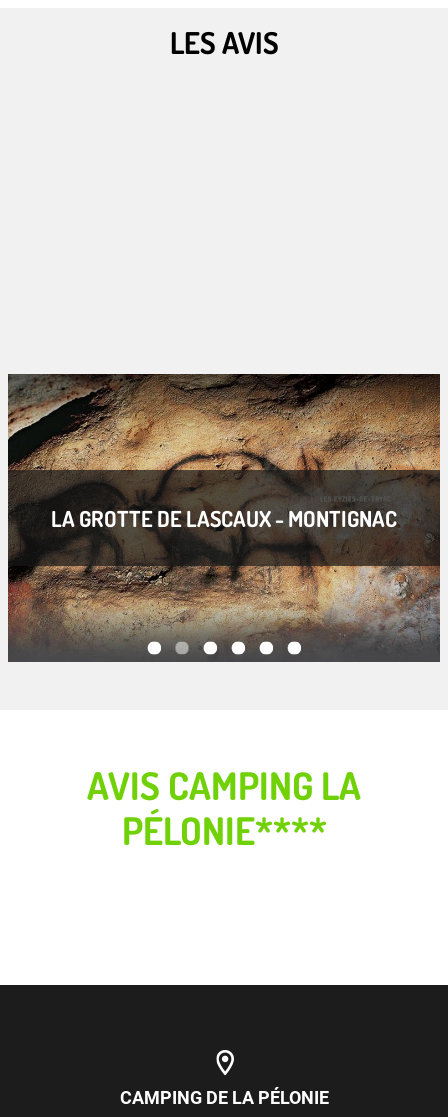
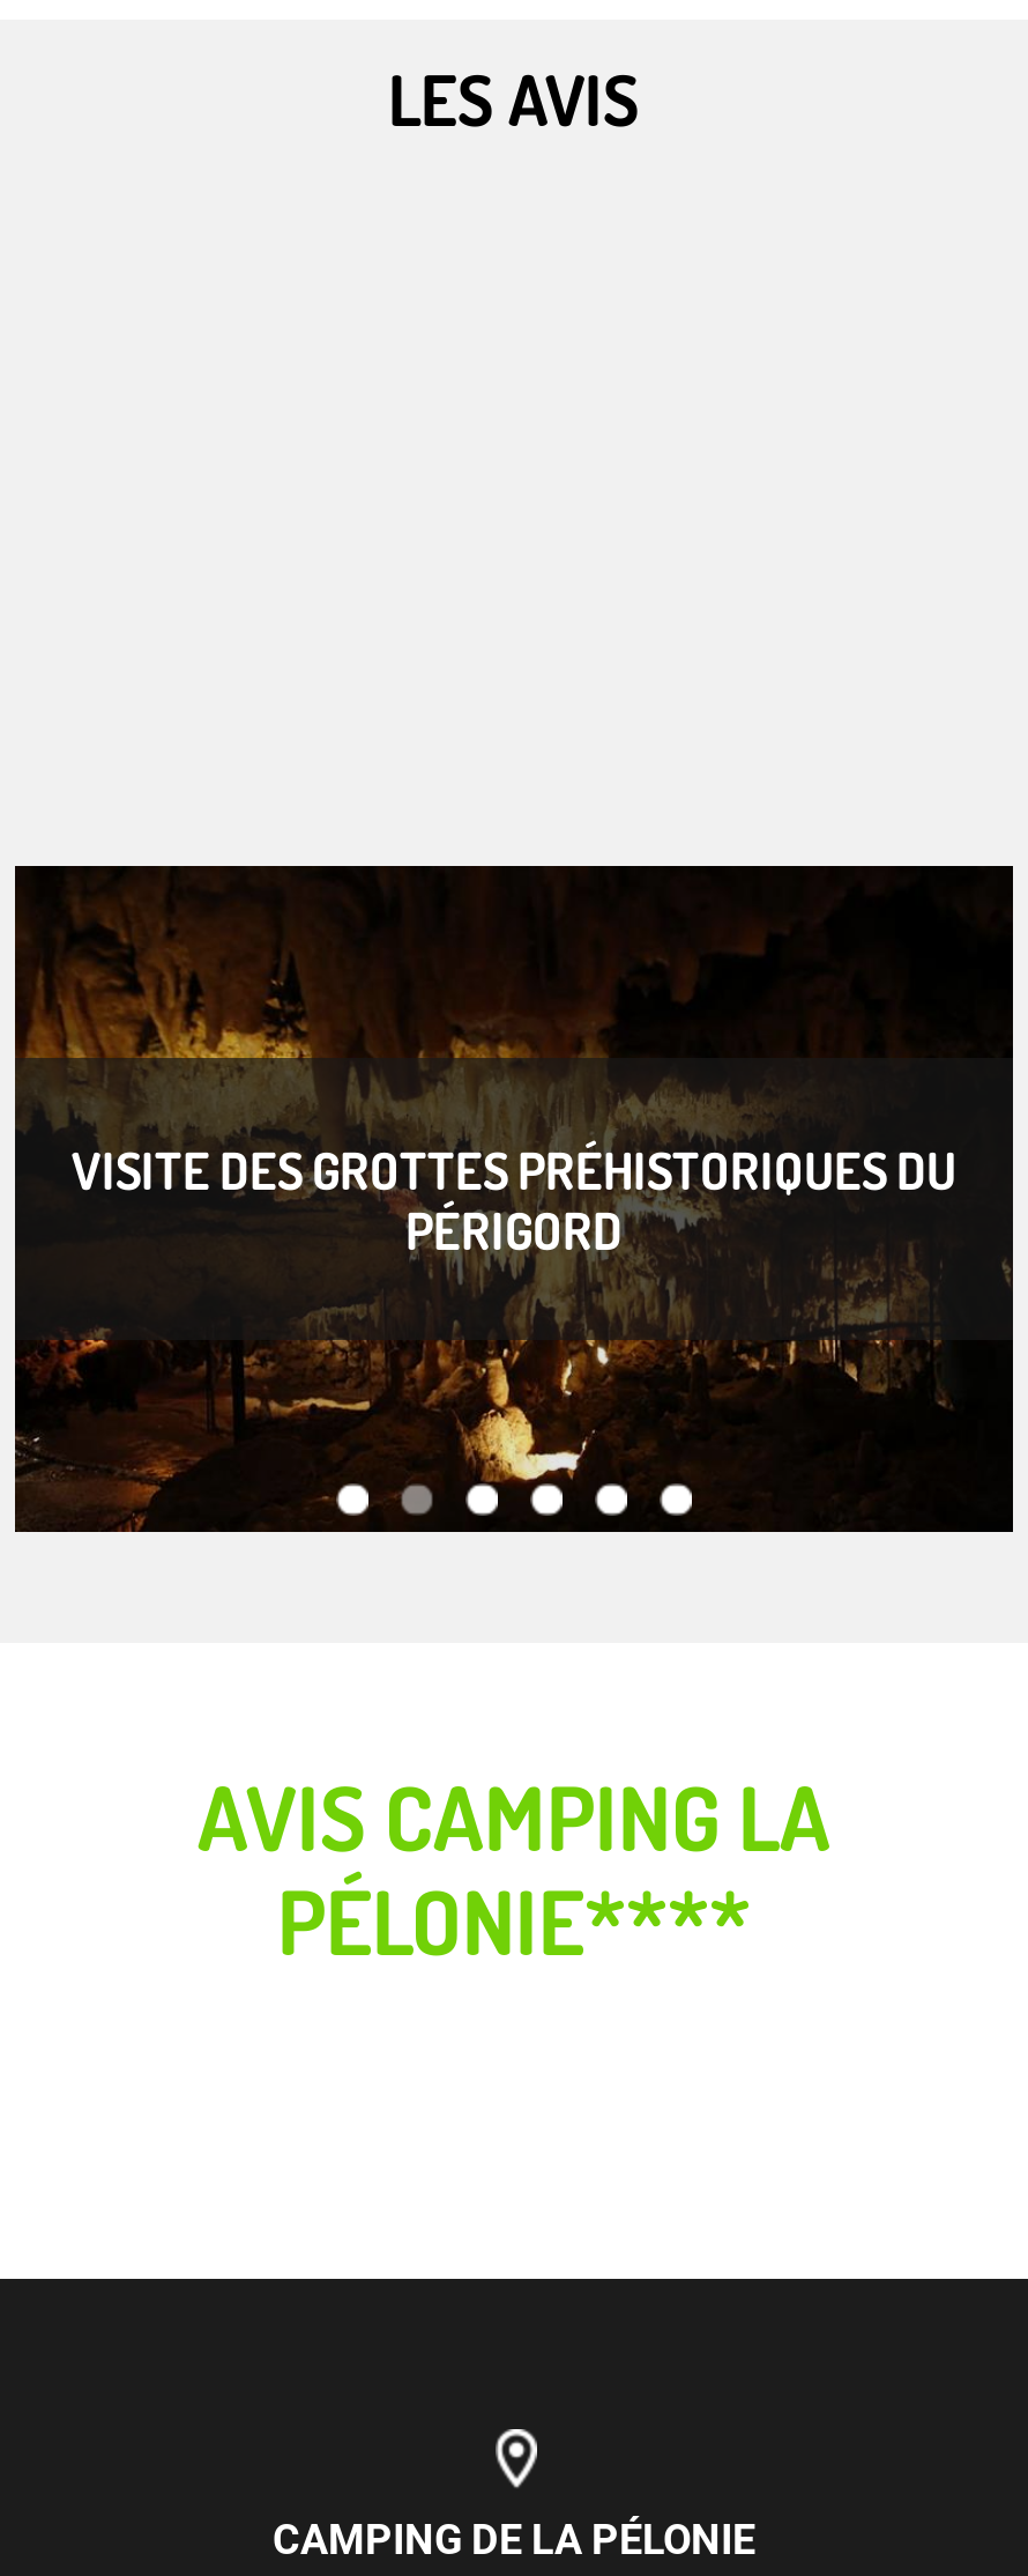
- [image]
- LA GROTTE DE LASCAUX - MONTIGNAC
+ [image]
+ VISITE DES GROTTES PRÉHISTORIQUES DU
+ PÉRIGORD
